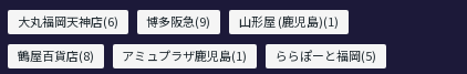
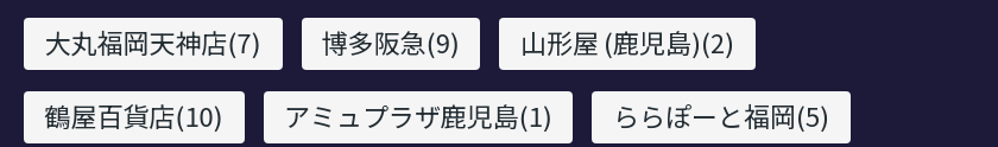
- 大丸福岡天神店(6)
+ 大丸福岡天神店(7)

- 山形屋 (鹿児島)(1)
+ 山形屋 (鹿児島)(2)

- 鶴屋百貨店(8) アミュプラザ鹿児島(1) ららぽーと福岡(5)
+ 鶴屋百貨店(10) アミュプラザ鹿児島(1) ららぽーと福岡(5)
